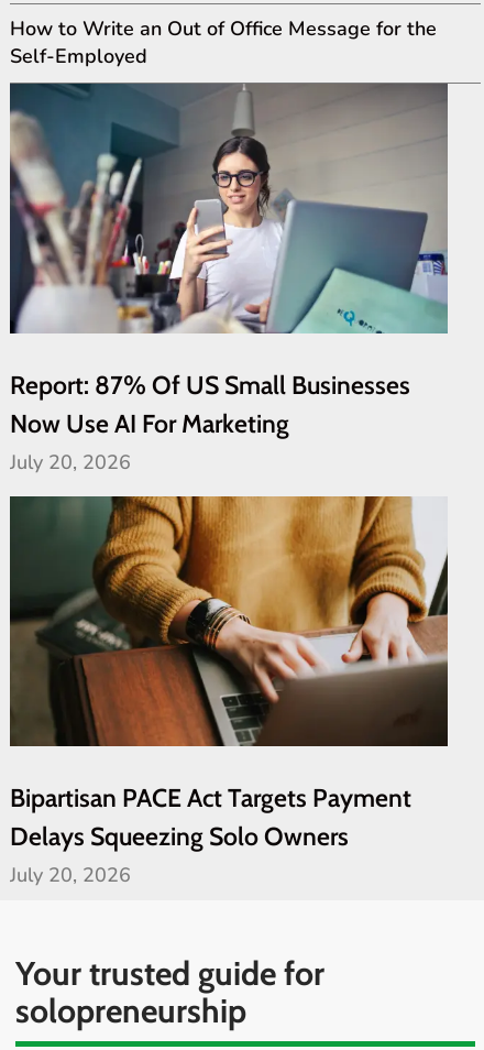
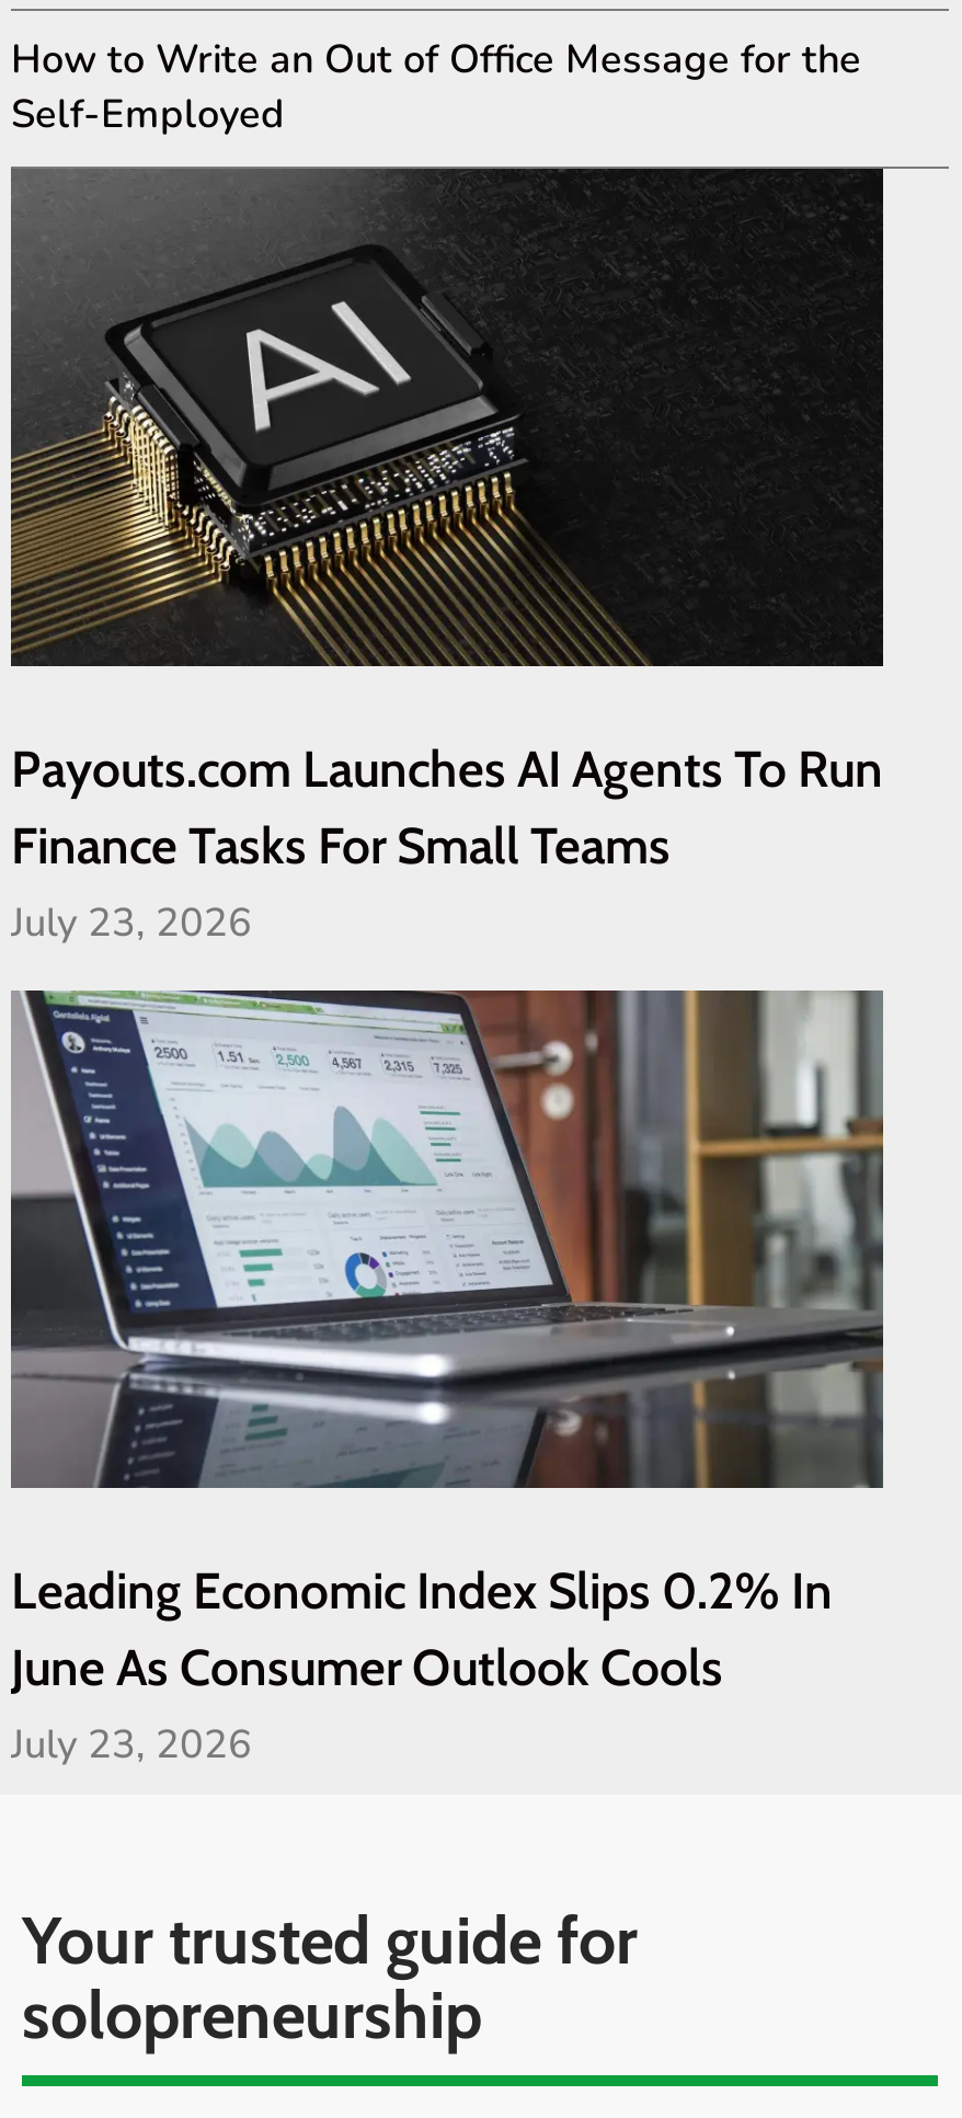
- [image]
- Report: 87% Of US Small Businesses
- Now Use AI For Marketing
- July 20, 2026
+ [image]
+ Payouts.com Launches AI Agents To Run
+ Finance Tasks For Small Teams
+ July 23, 2026

- [image]
- Bipartisan PACE Act Targets Payment
- Delays Squeezing Solo Owners
- July 20, 2026
+ [image]
+ Leading Economic Index Slips 0.2% In
+ June As Consumer Outlook Cools
+ July 23, 2026
